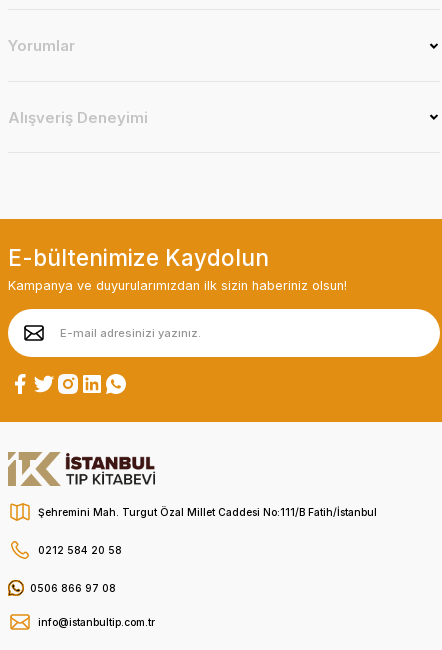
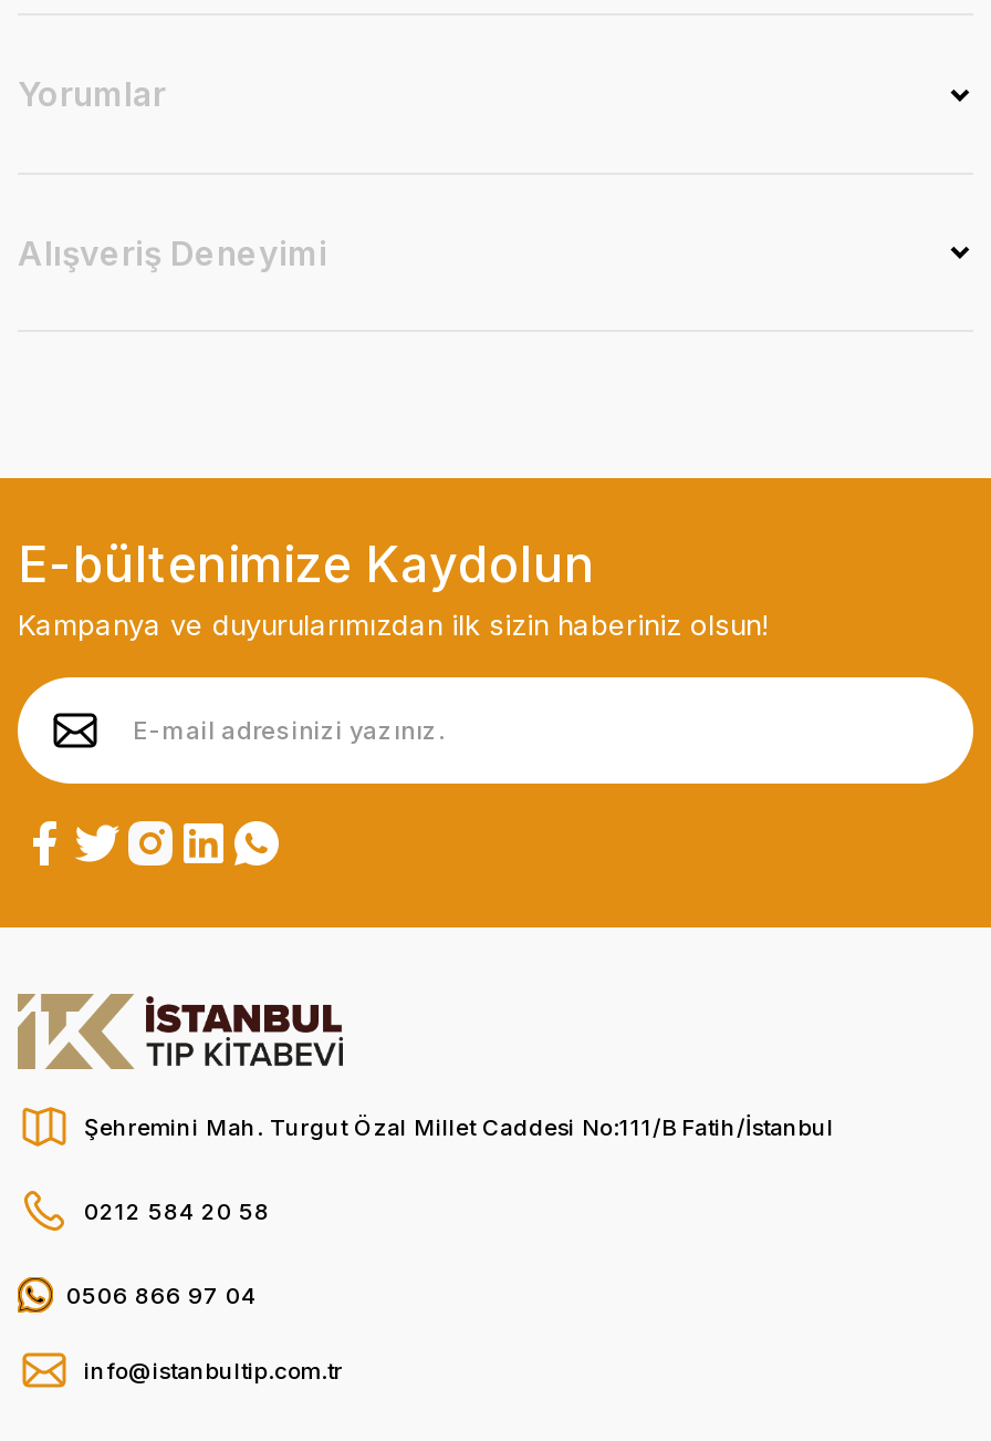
- 0506 866 97 08
+ 0506 866 97 04
